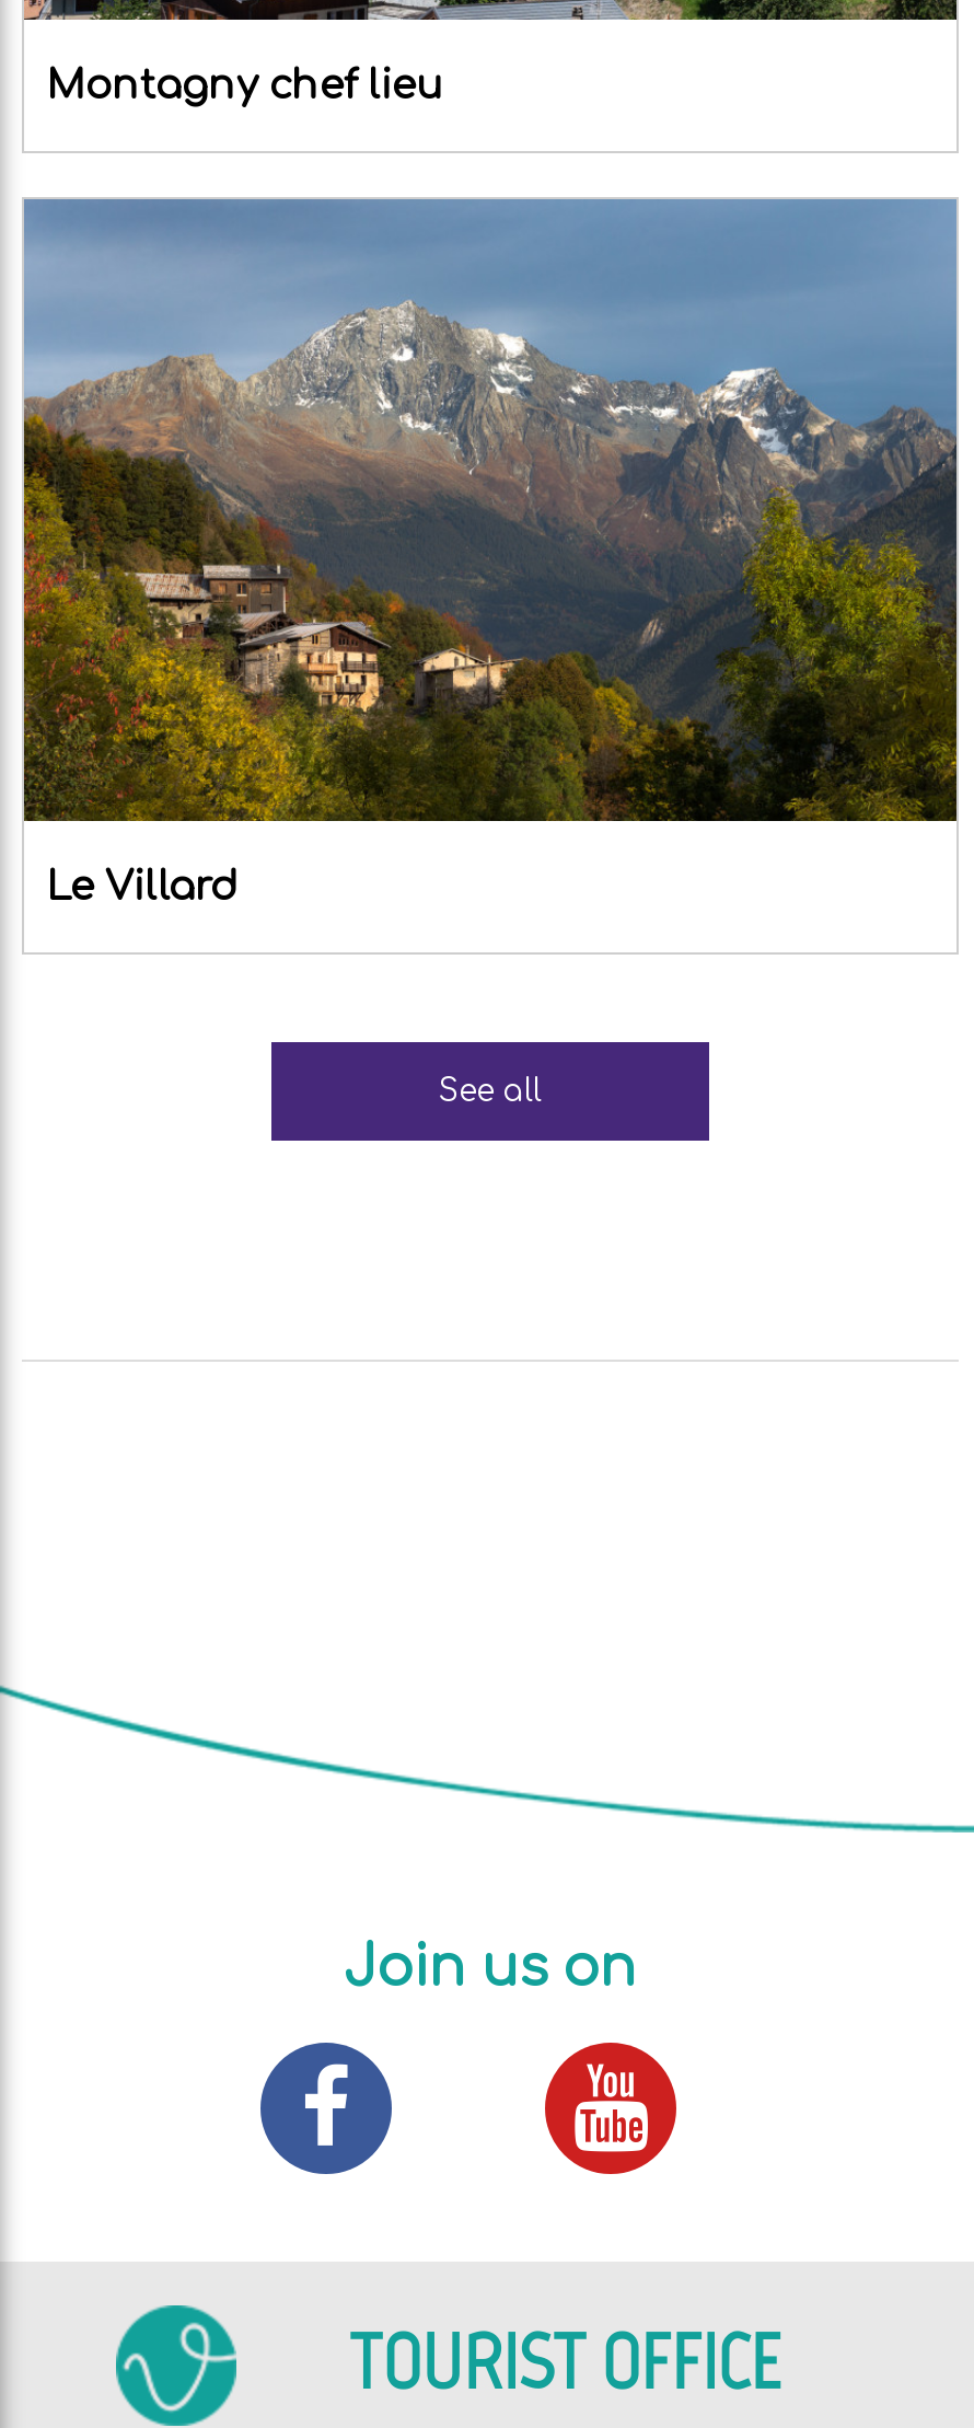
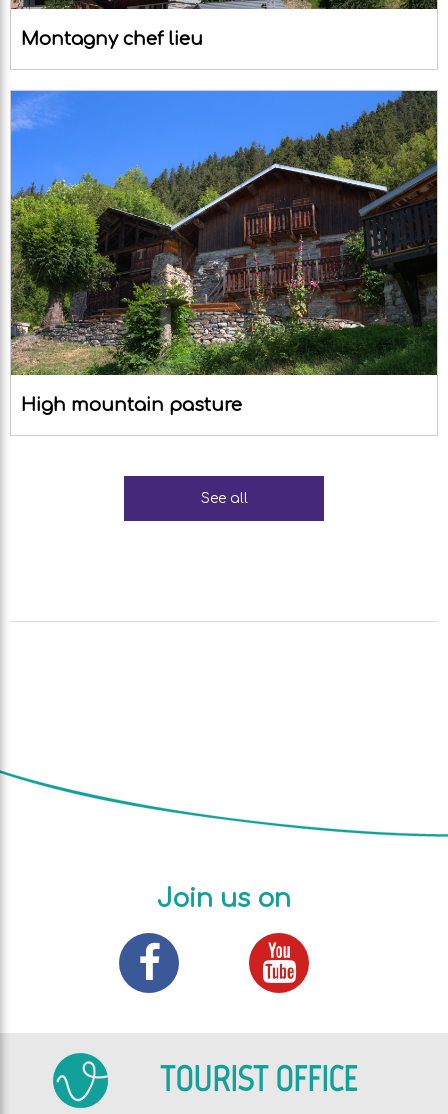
- [image]
- Le Villard
+ [image]
+ High mountain pasture
